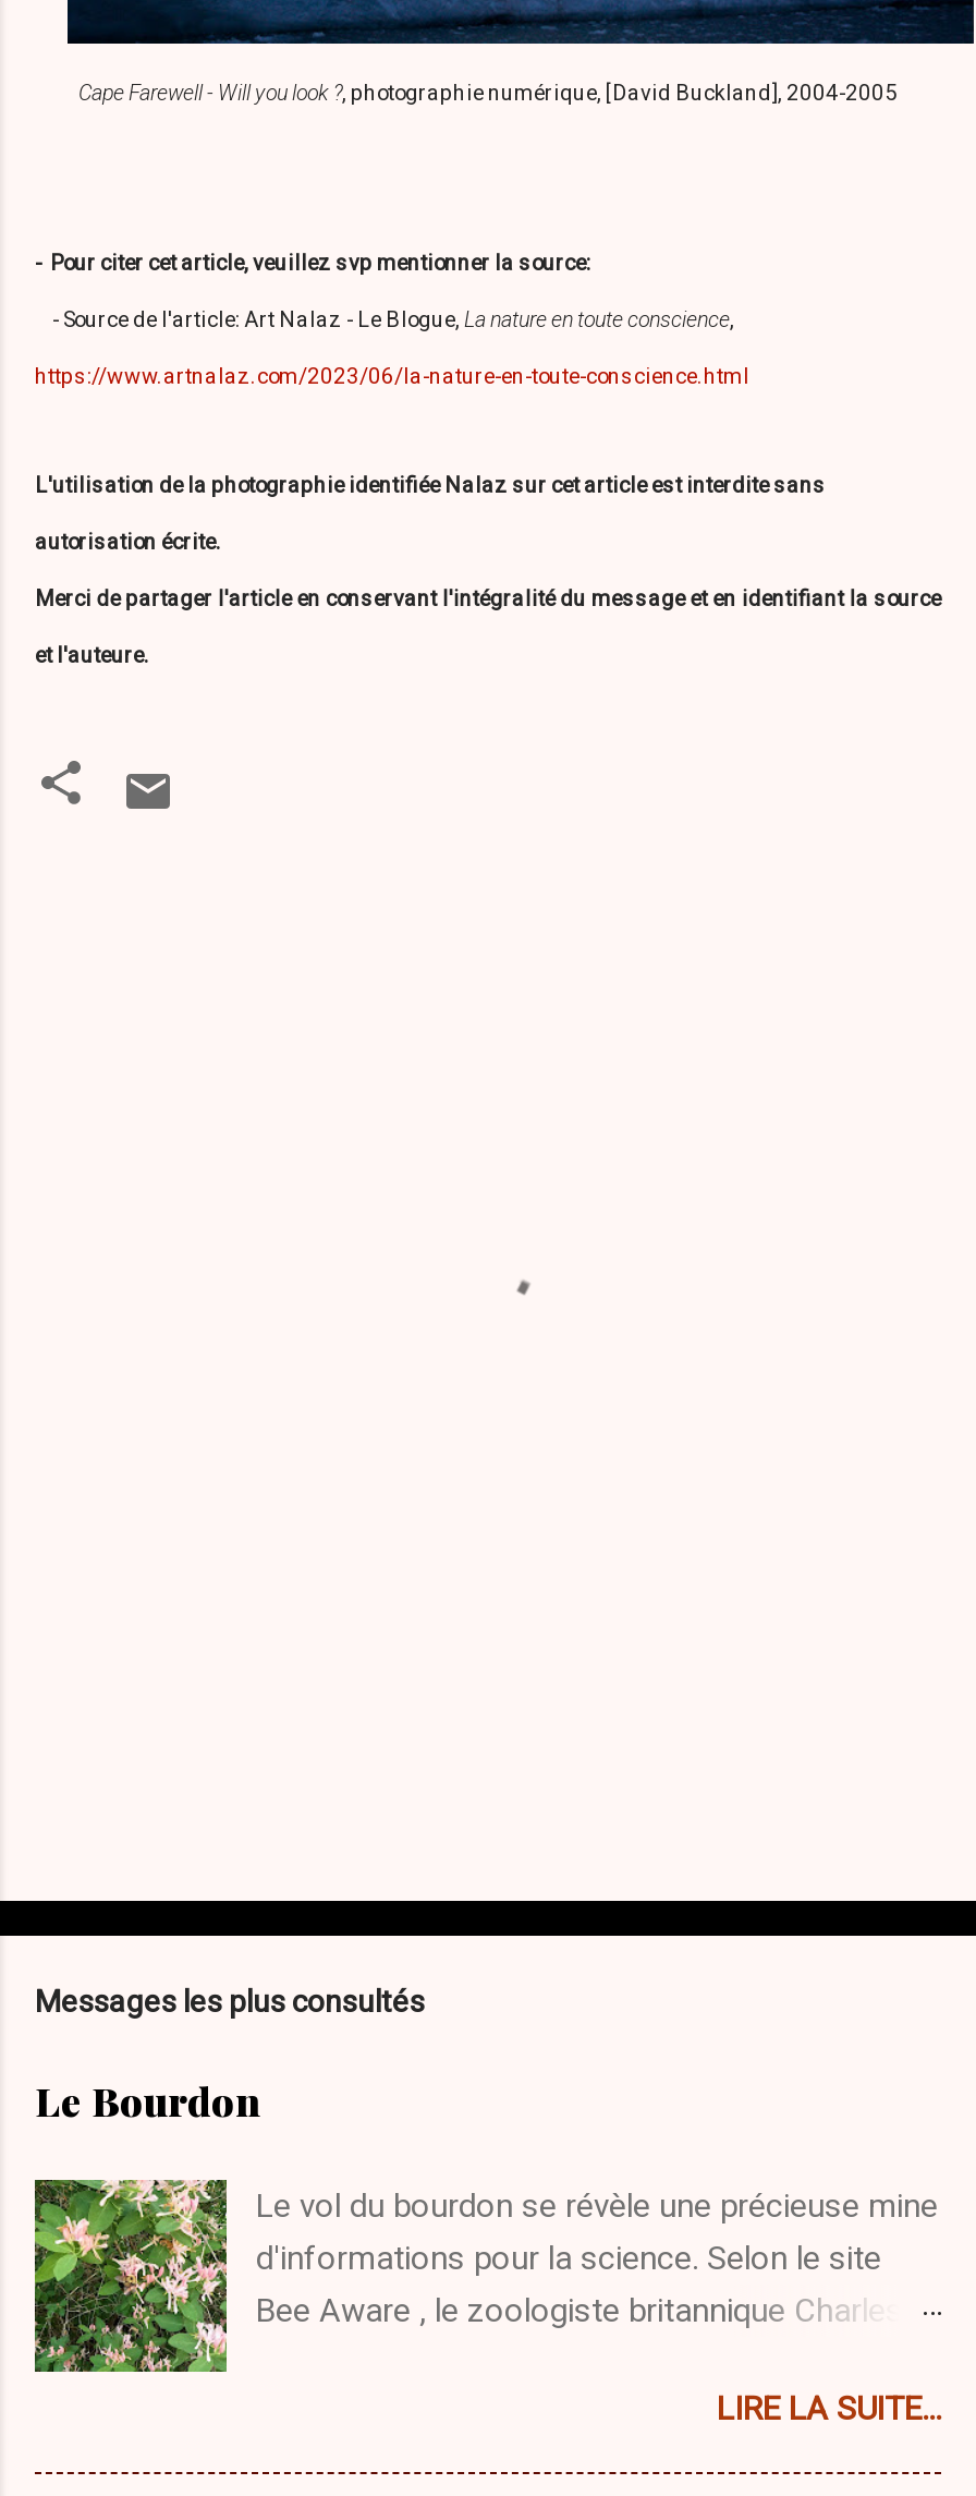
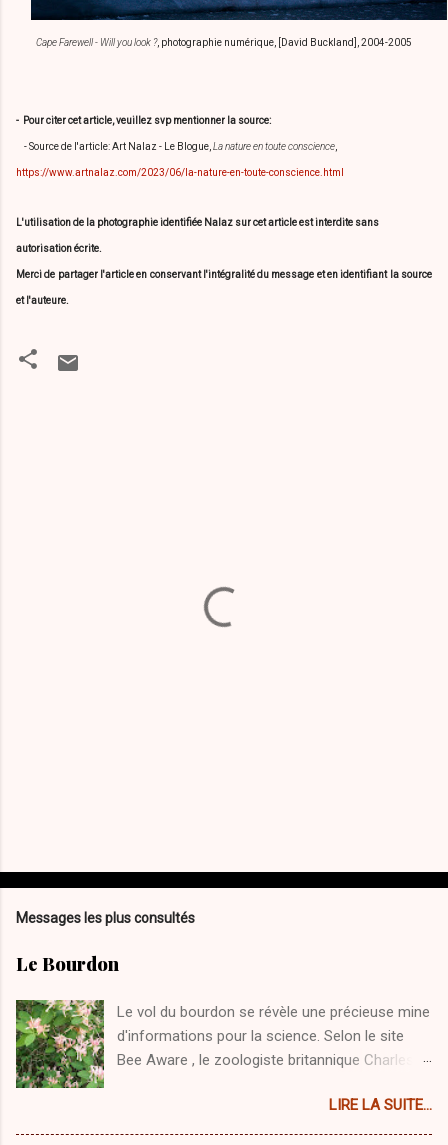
+ [image]
